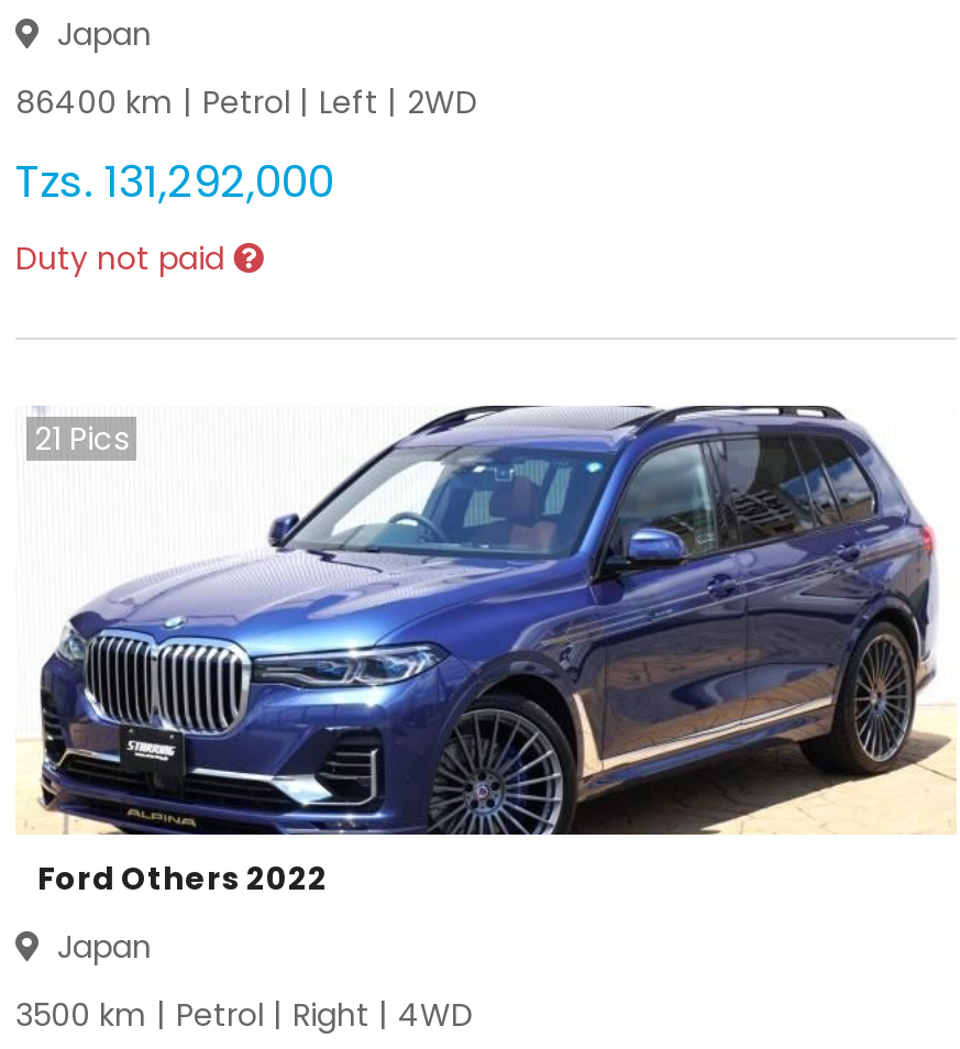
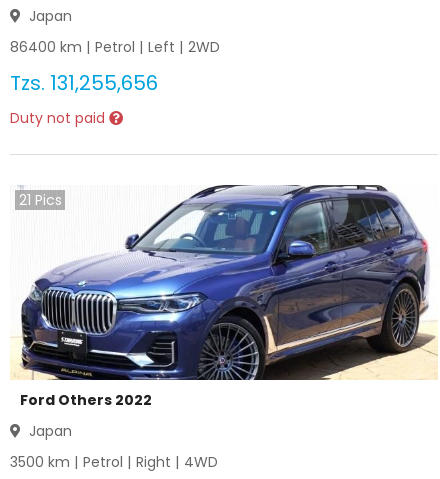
- Tzs. 131,292,000
+ Tzs. 131,255,656
